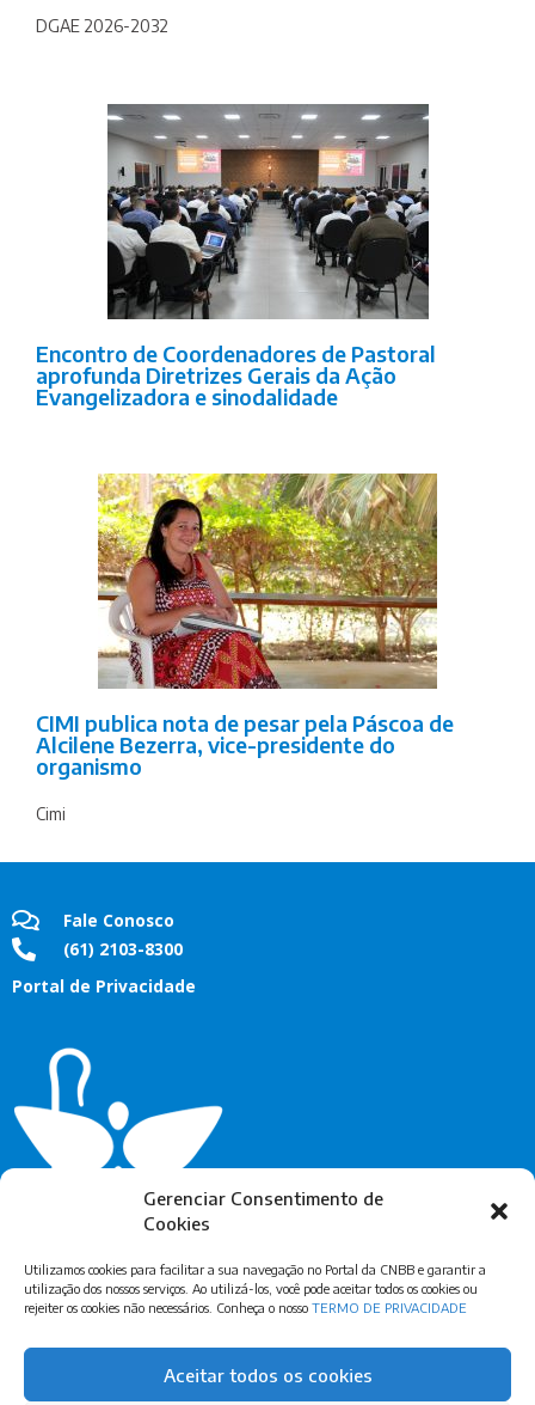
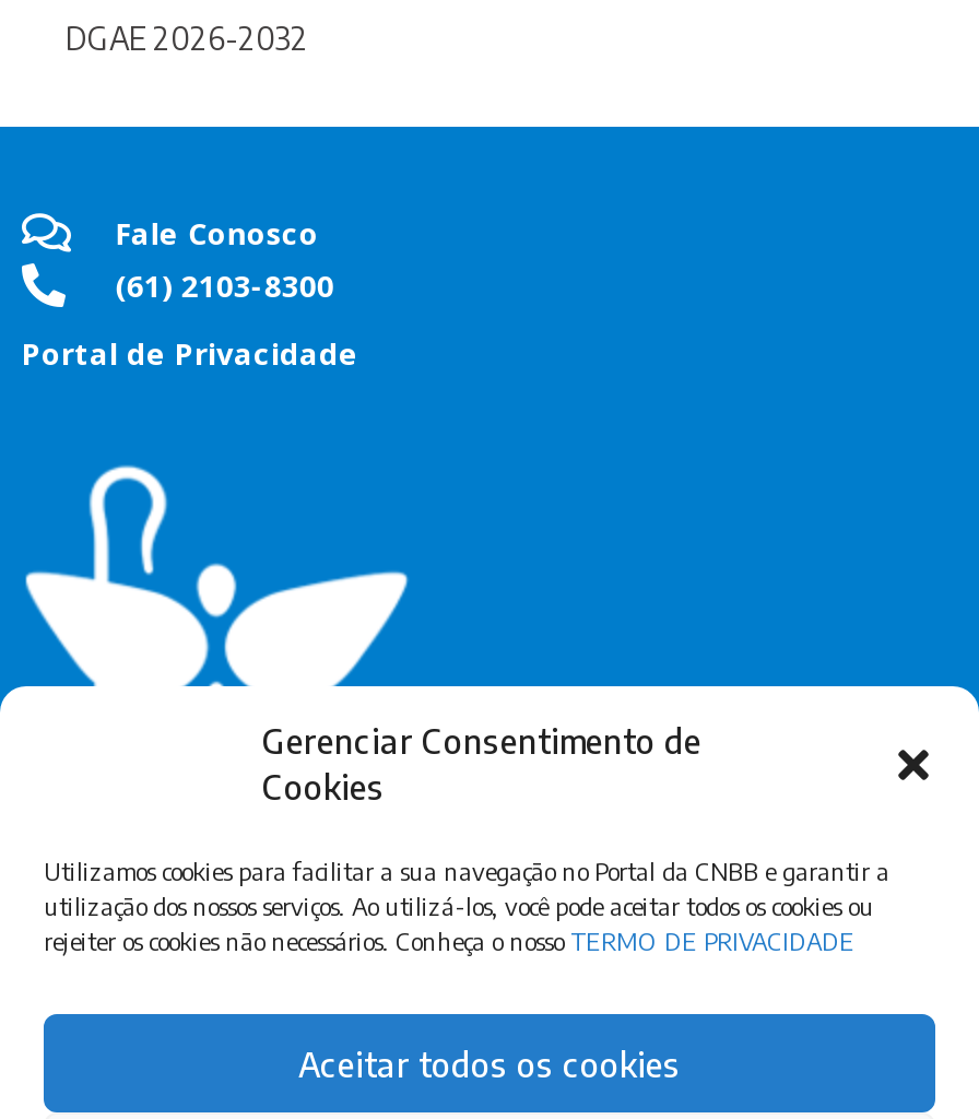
- [image]
- Encontro de Coordenadores de Pastoral
- aprofunda Diretrizes Gerais da Ação
- Evangelizadora e sinodalidade

- [image]
- CIMI publica nota de pesar pela Páscoa de
- Alcilene Bezerra, vice-presidente do
- organismo
- Cimi
